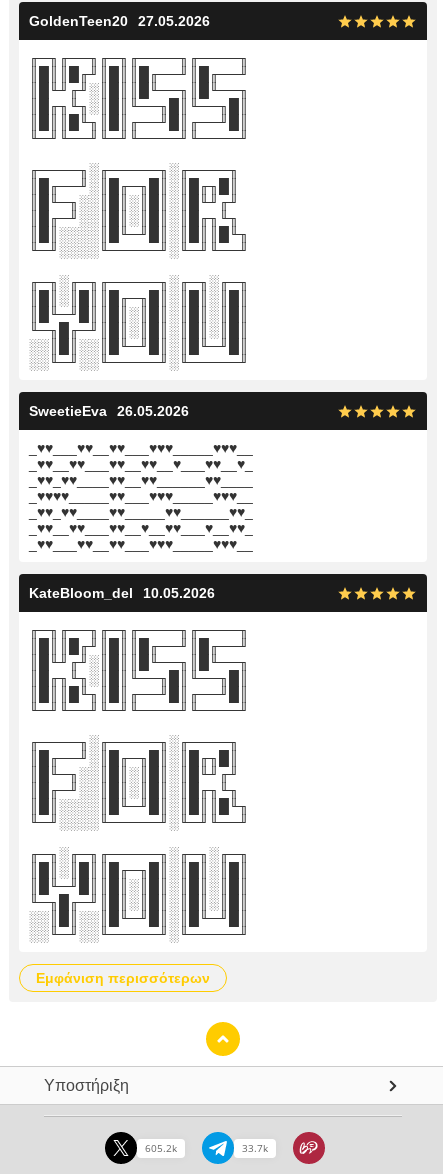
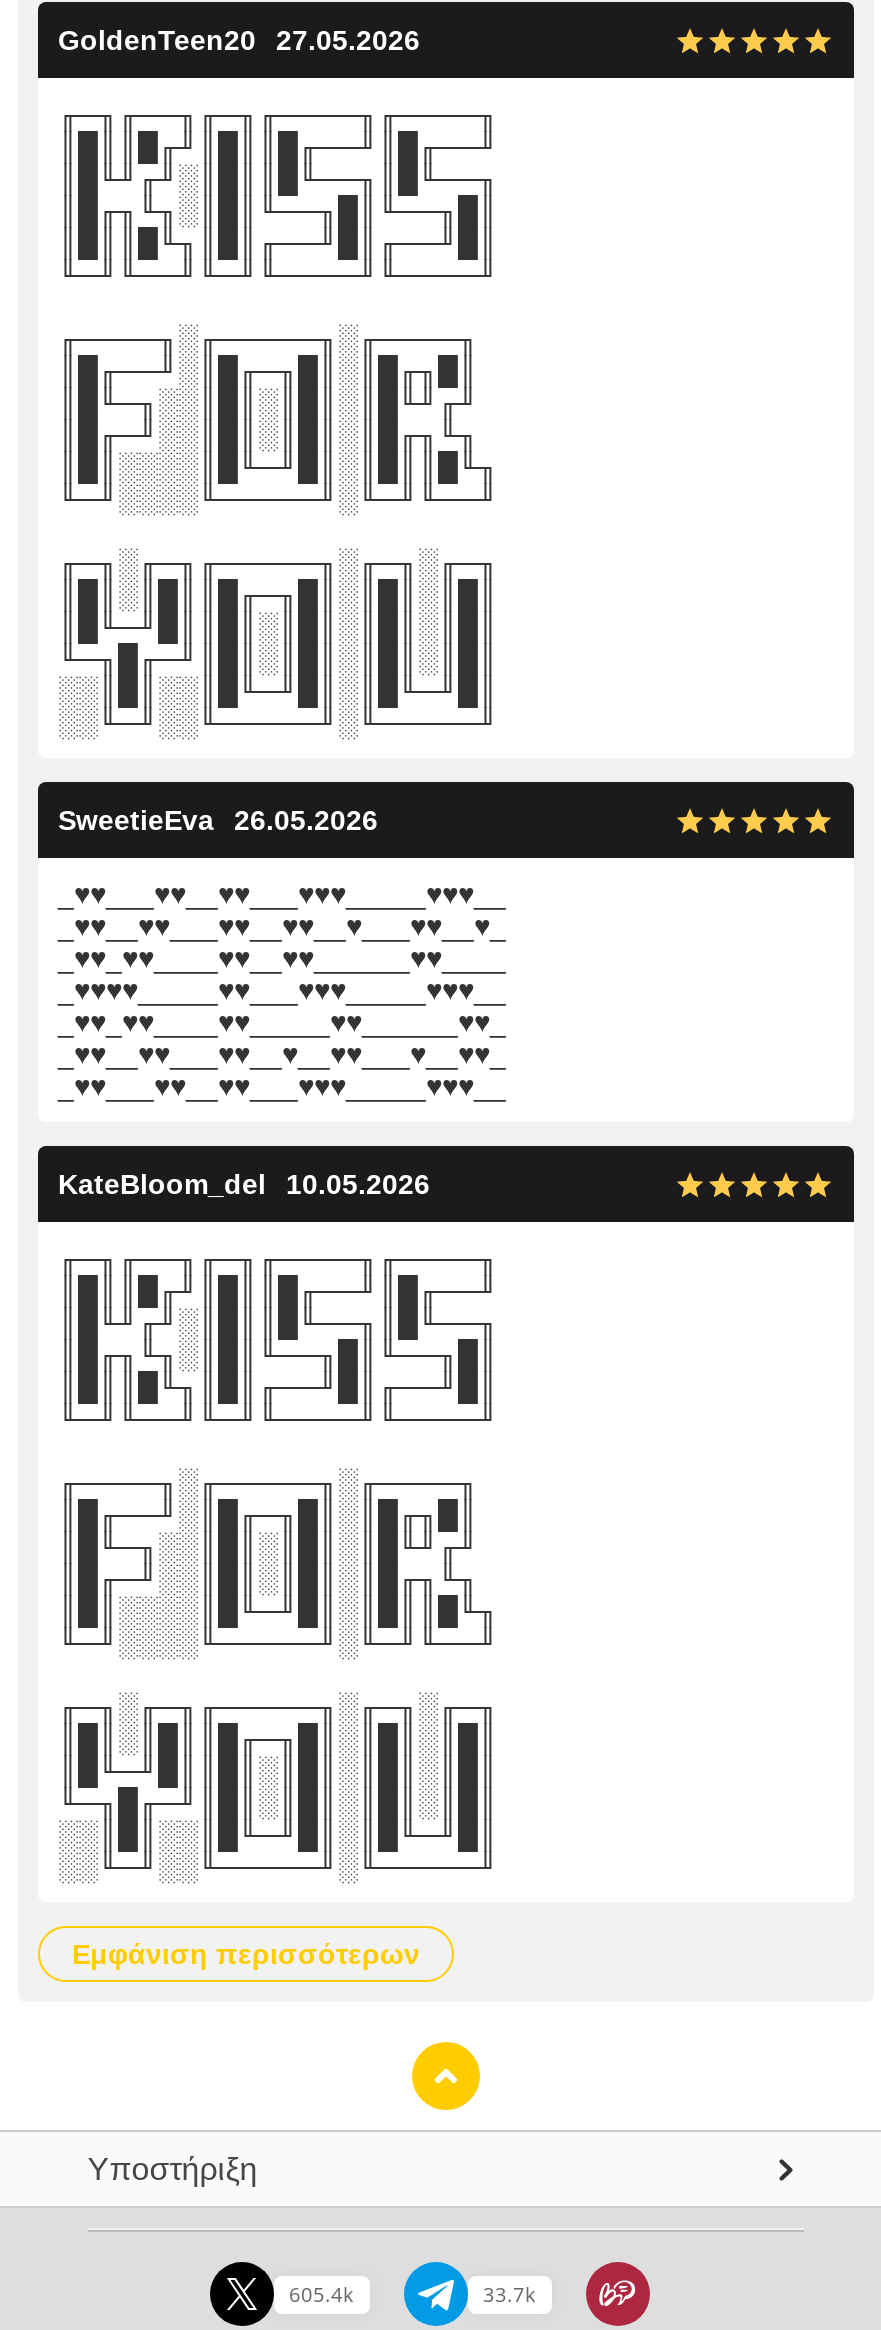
- 605.2k
+ 605.4k
